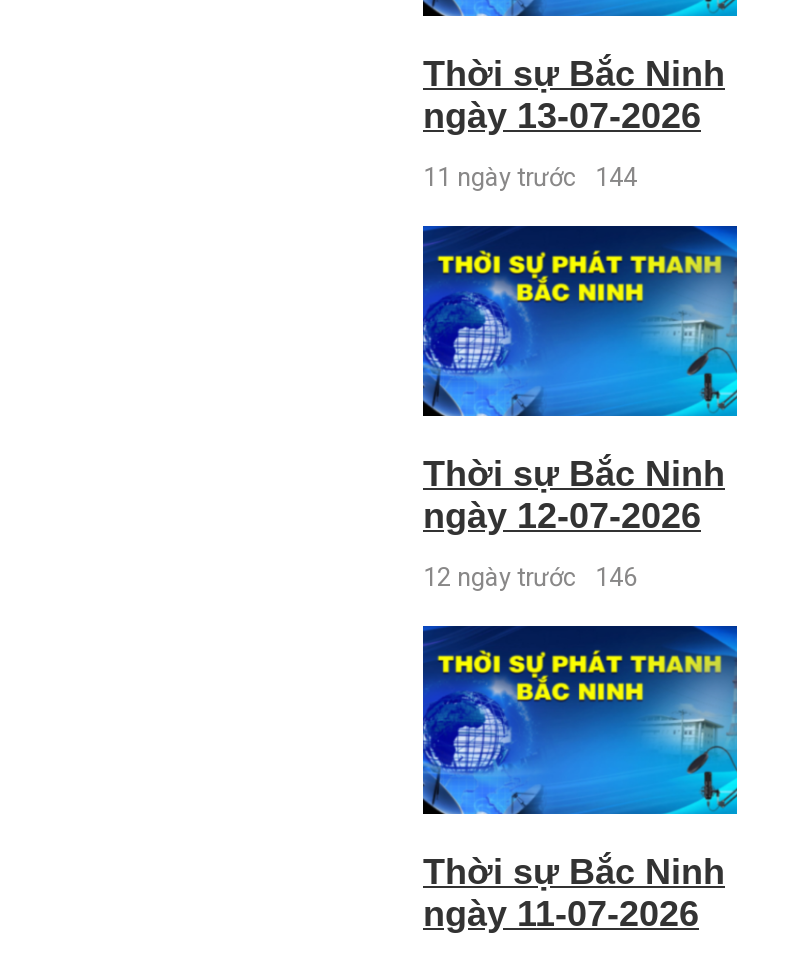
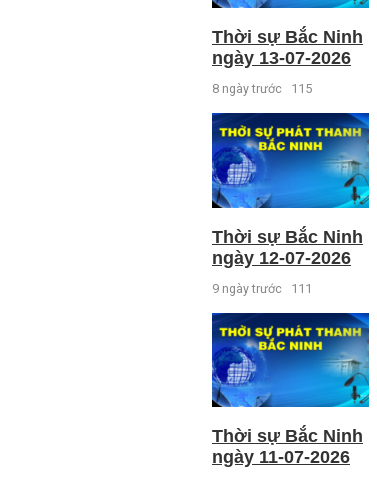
- 11 ngày trước 144
+ 8 ngày trước 115

- 12 ngày trước 146
+ 9 ngày trước 111
